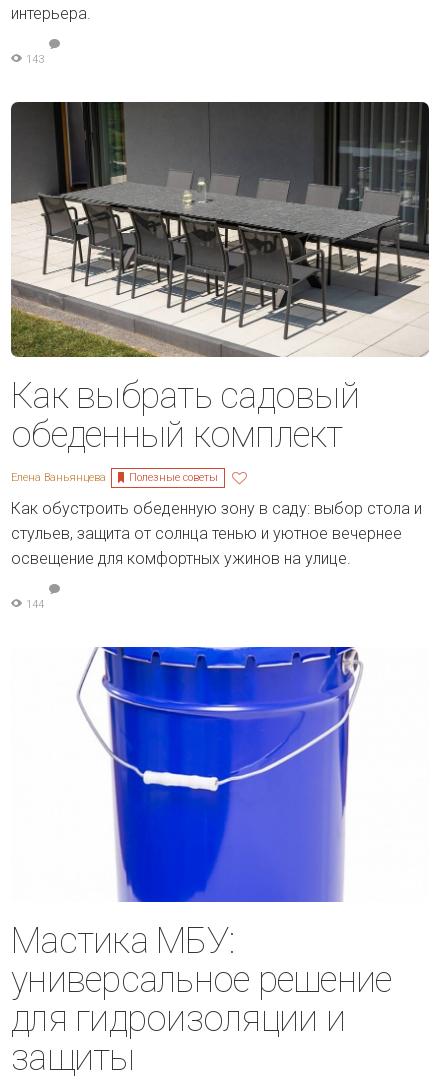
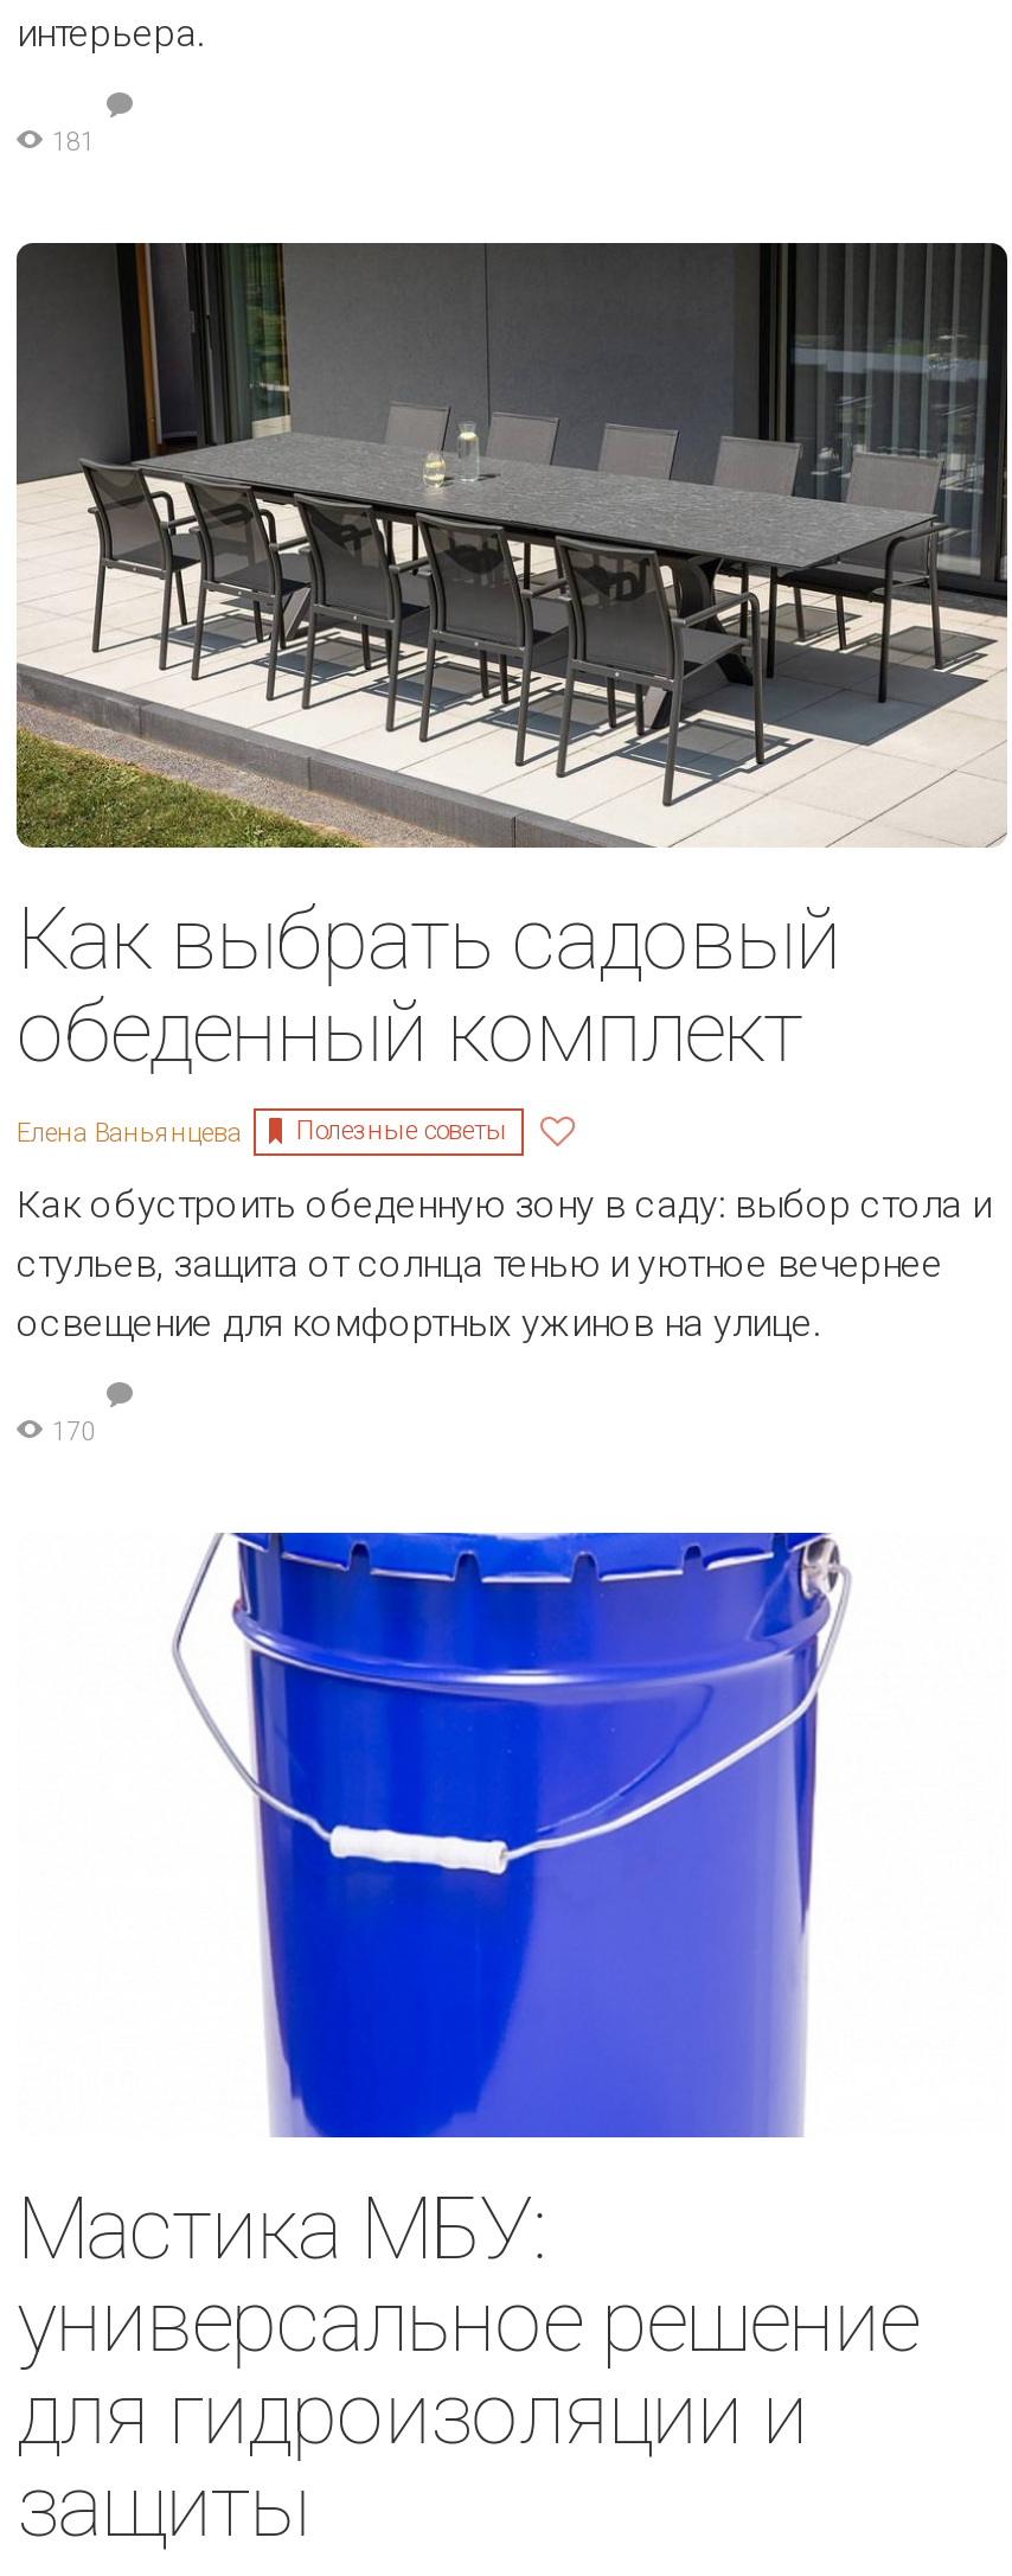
- 143
+ 181

- 144
+ 170
